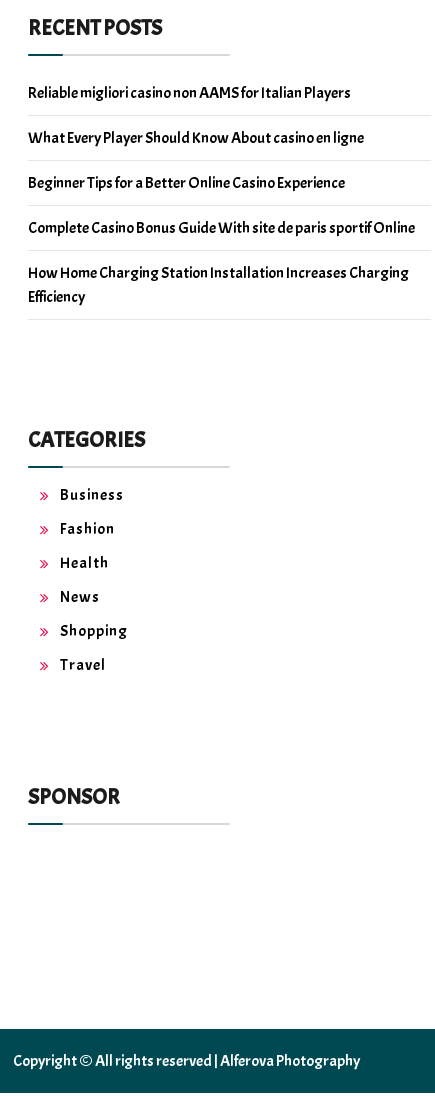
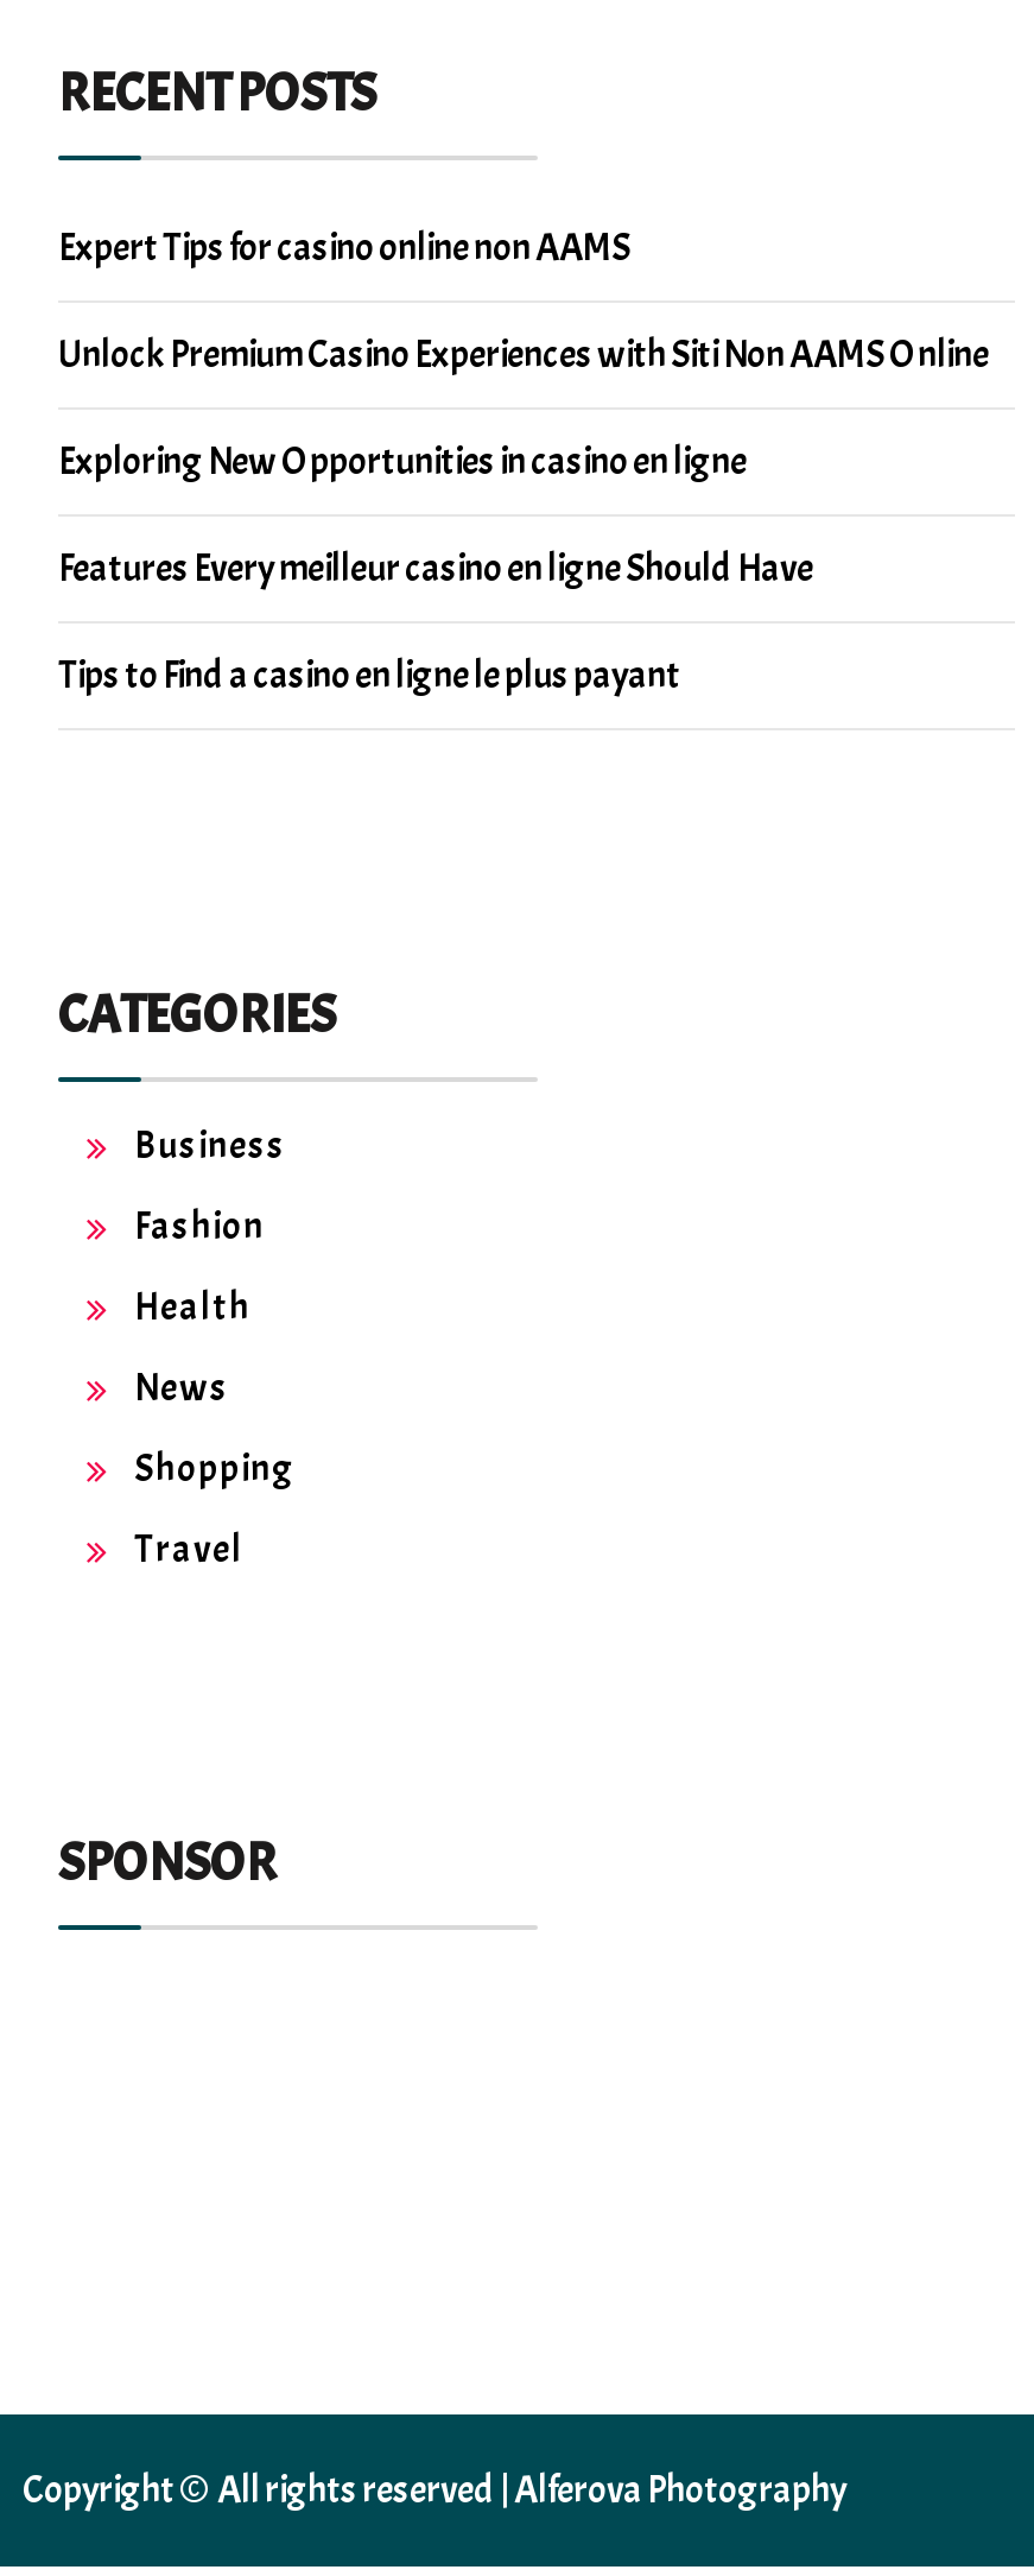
- Reliable migliori casino non AAMS for Italian Players
+ Expert Tips for casino online non AAMS

- What Every Player Should Know About casino en ligne
+ Unlock Premium Casino Experiences with Siti Non AAMS Online

- Beginner Tips for a Better Online Casino Experience
+ Exploring New Opportunities in casino en ligne

- Complete Casino Bonus Guide With site de paris sportif Online
+ Features Every meilleur casino en ligne Should Have

- How Home Charging Station Installation Increases Charging
- Efficiency
+ Tips to Find a casino en ligne le plus payant
